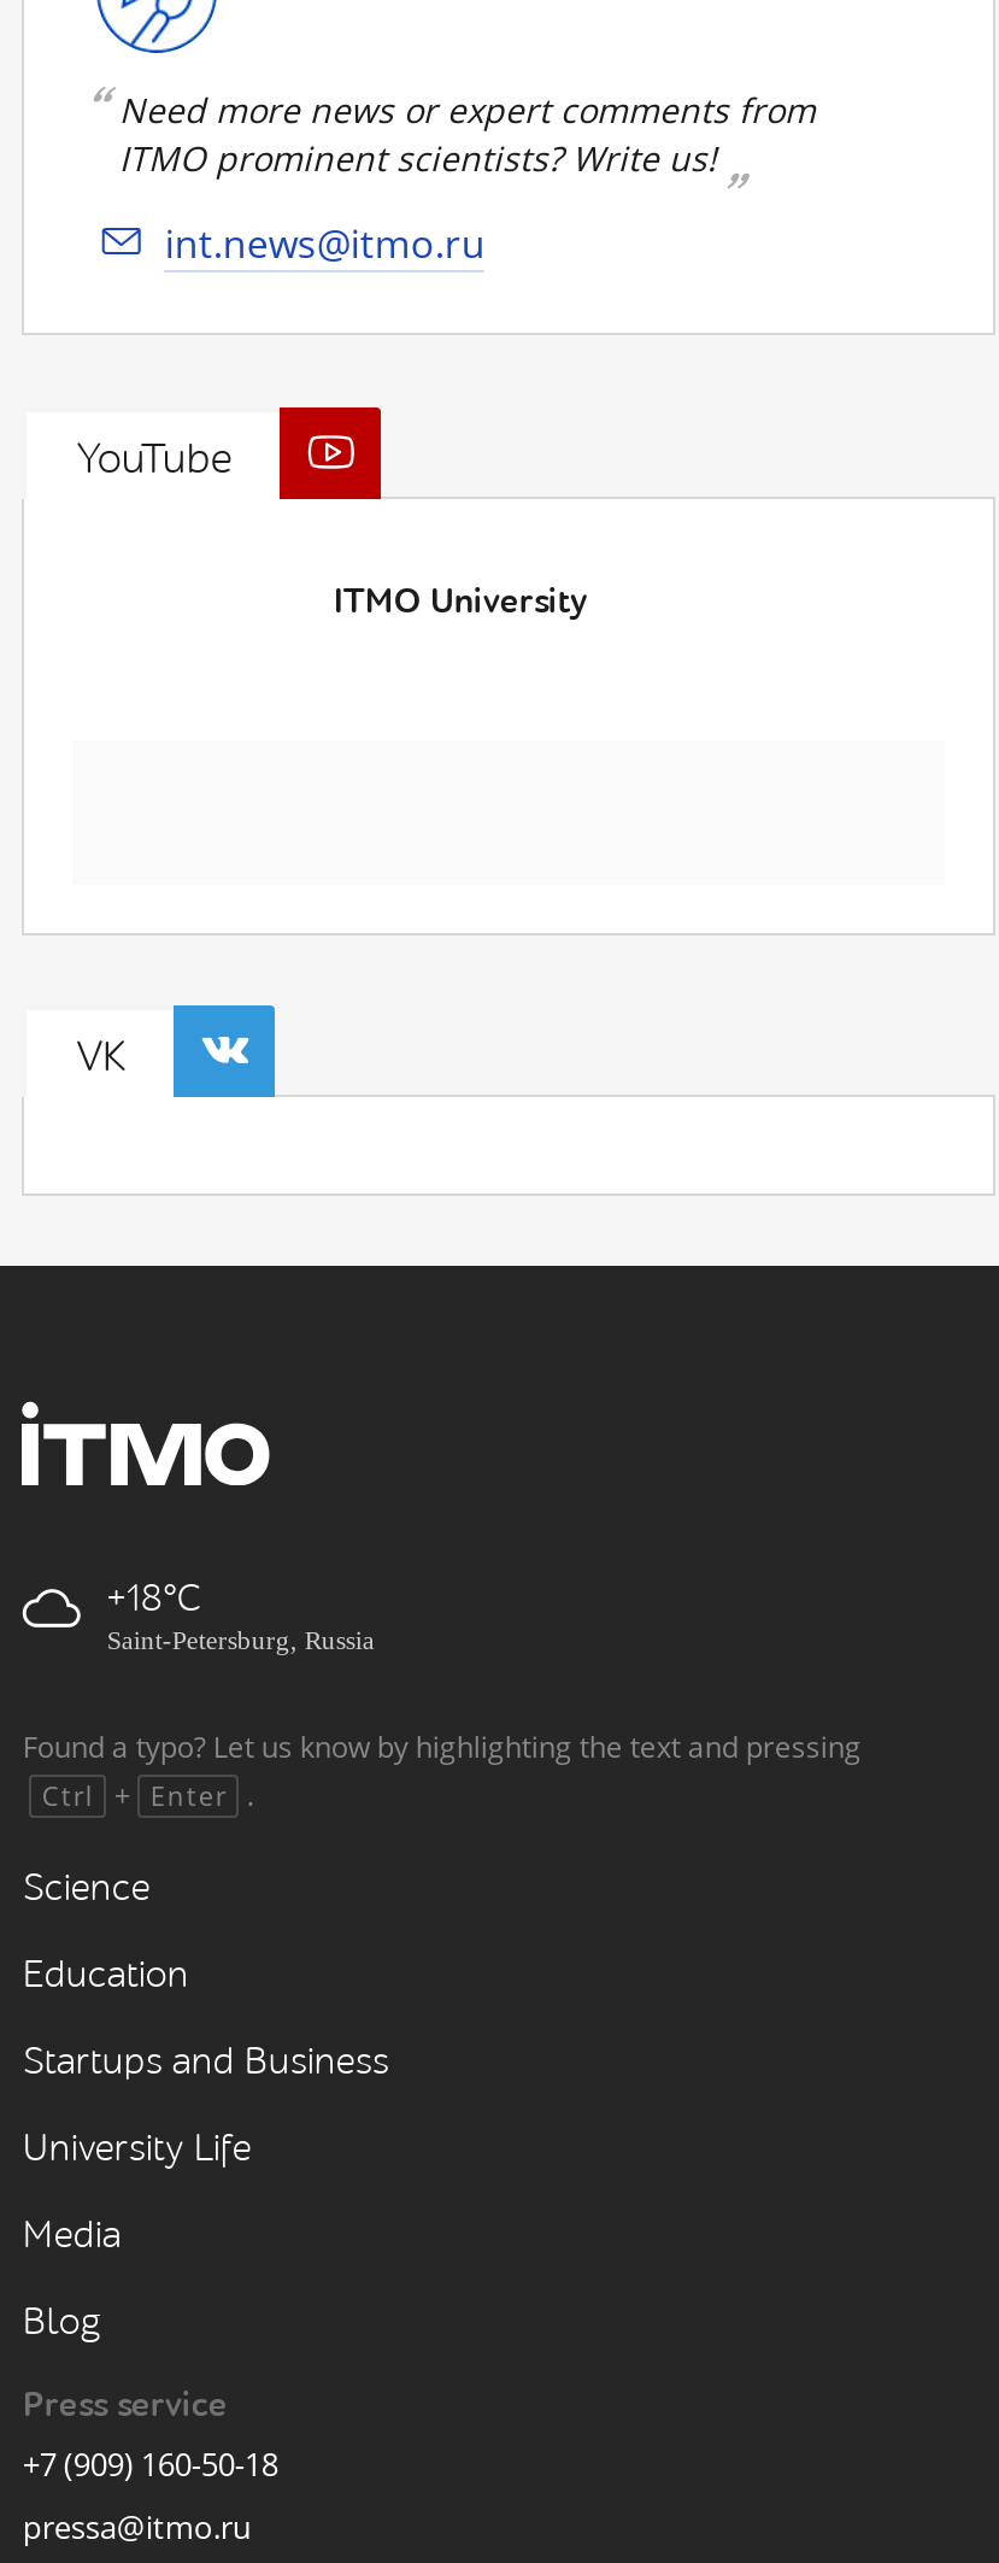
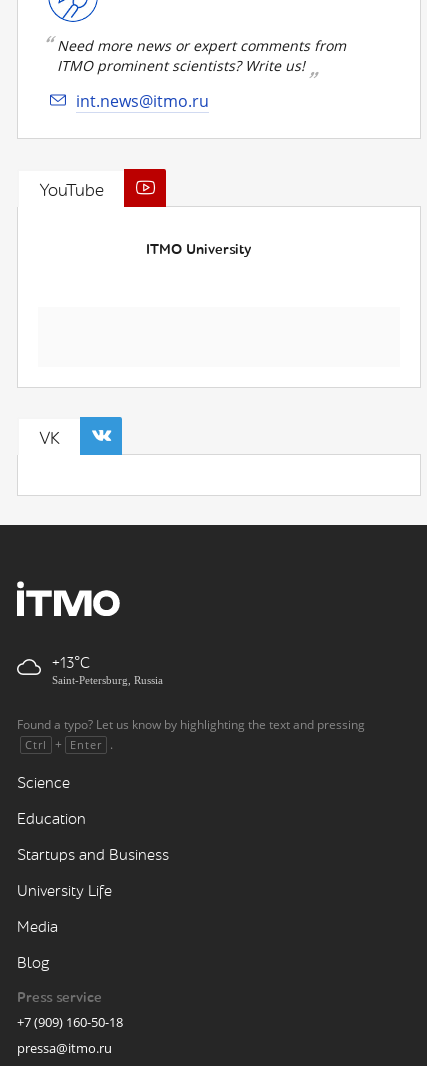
- +18
+ +13
